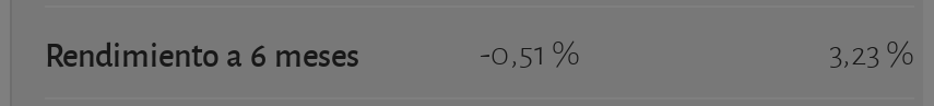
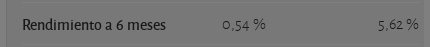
- -0,51 %
+ 0,54 %

- 3,23 %
+ 5,62 %
